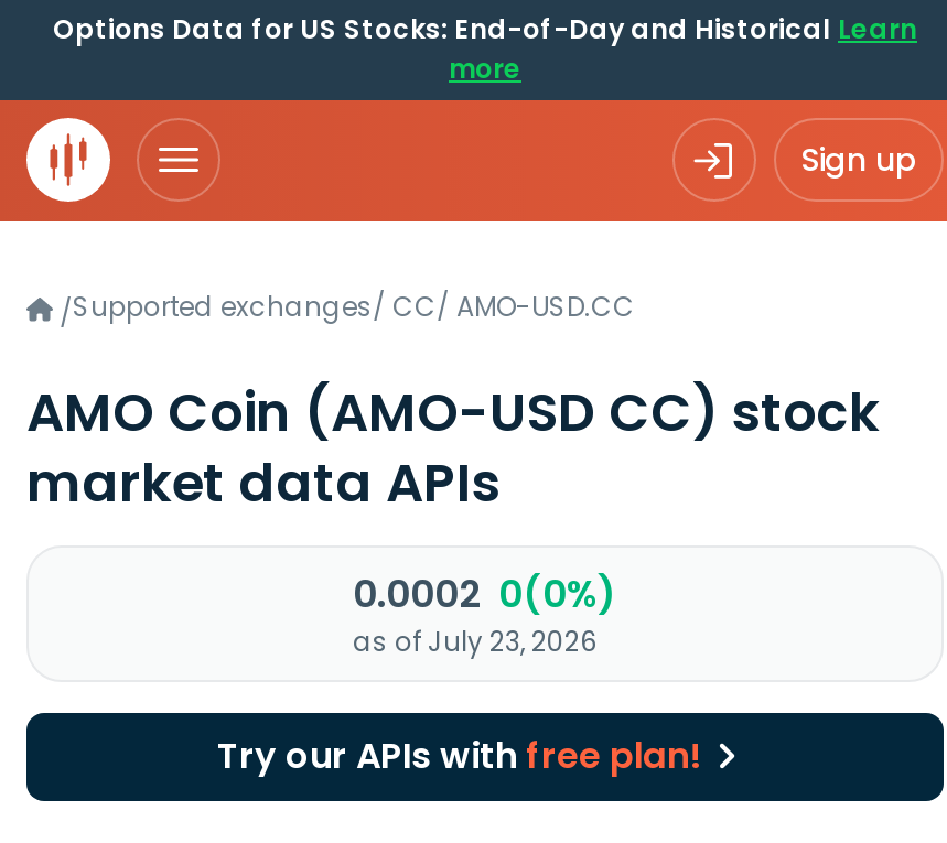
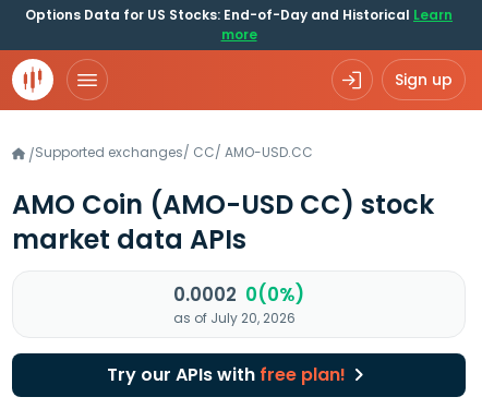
- as of July 23, 2026
+ as of July 20, 2026
